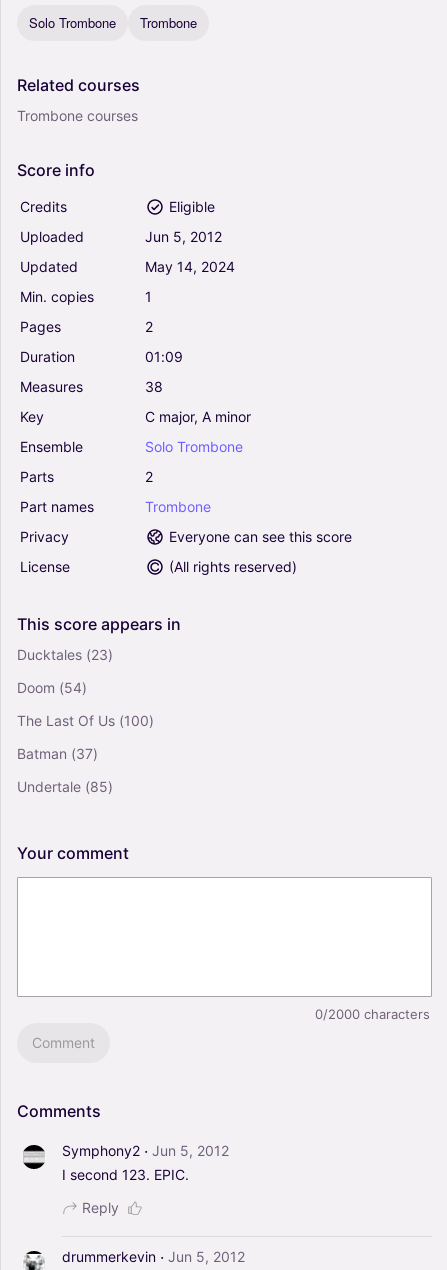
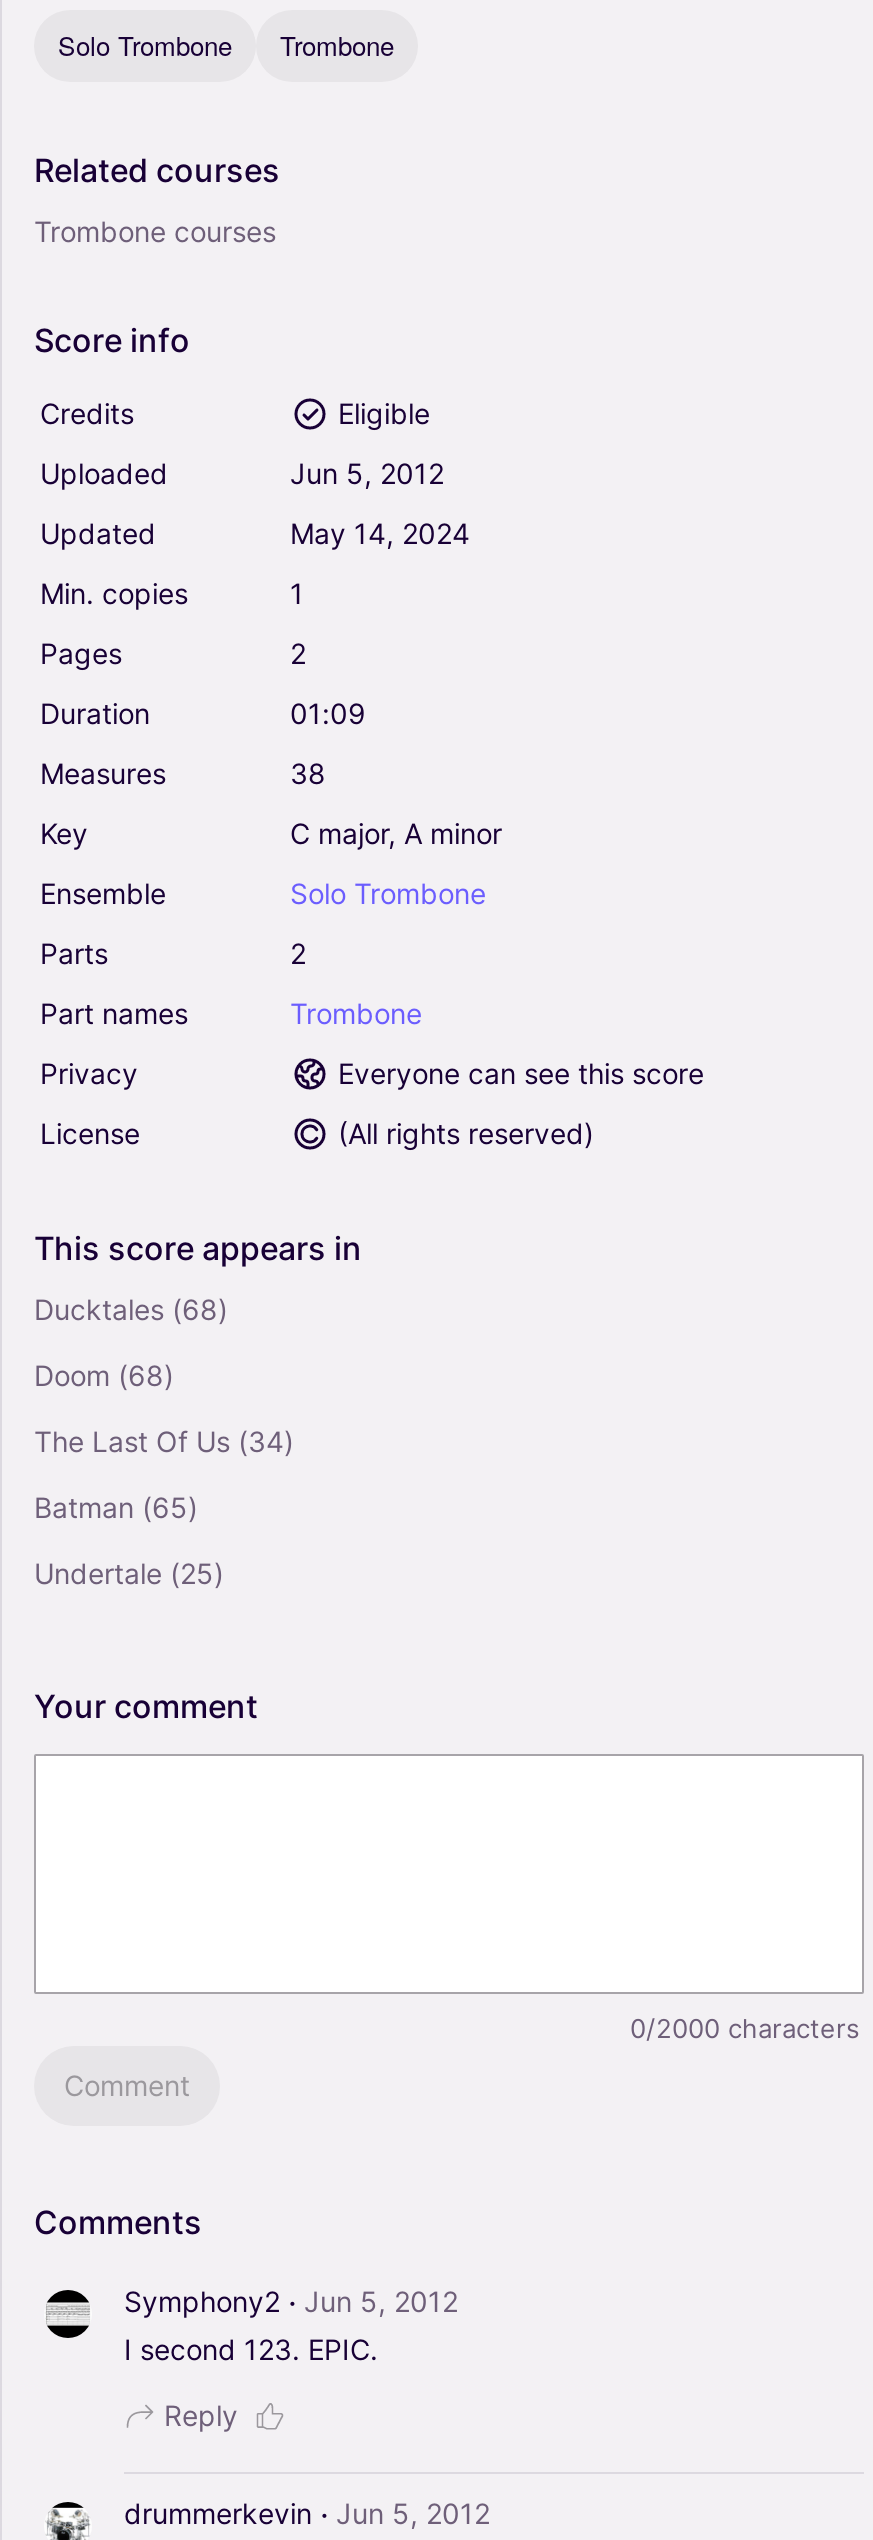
- Ducktales (23)
+ Ducktales (68)

- Doom (54)
+ Doom (68)

- The Last Of Us (100)
+ The Last Of Us (34)

- Batman (37)
+ Batman (65)

- Undertale (85)
+ Undertale (25)
